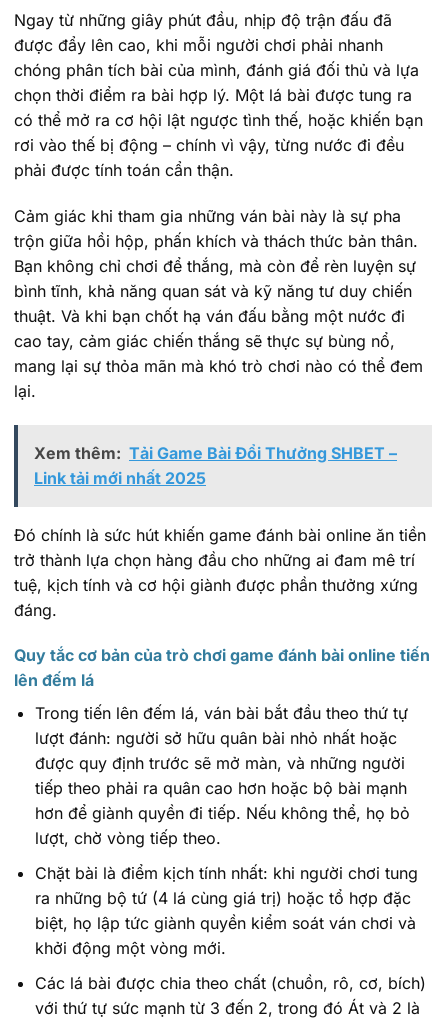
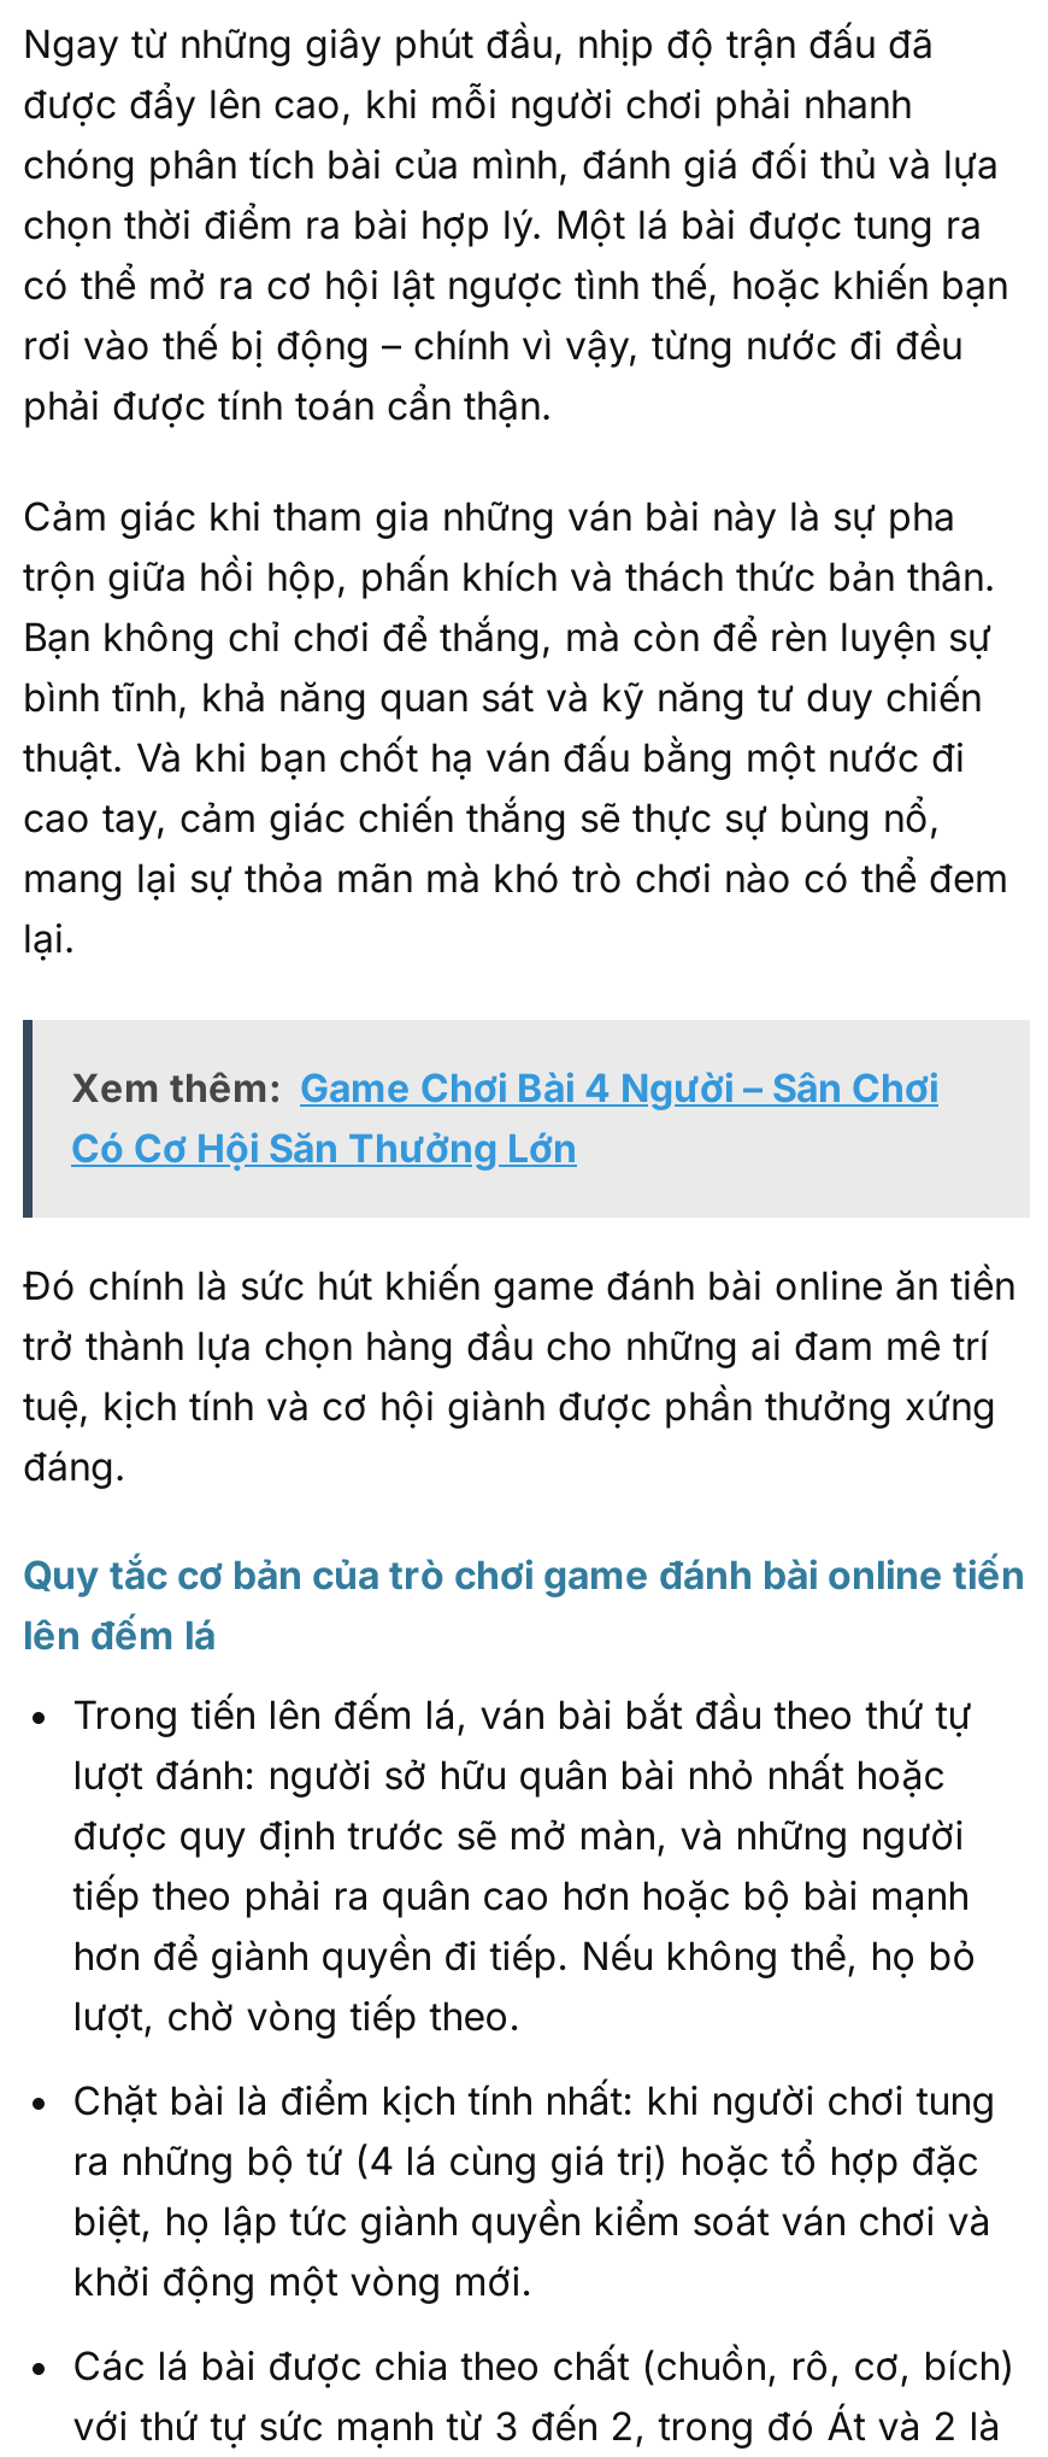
- Xem thêm: Tải Game Bài Đổi Thưởng SHBET –
- Link tải mới nhất 2025
+ Xem thêm: Game Chơi Bài 4 Người – Sân Chơi
+ Có Cơ Hội Săn Thưởng Lớn
